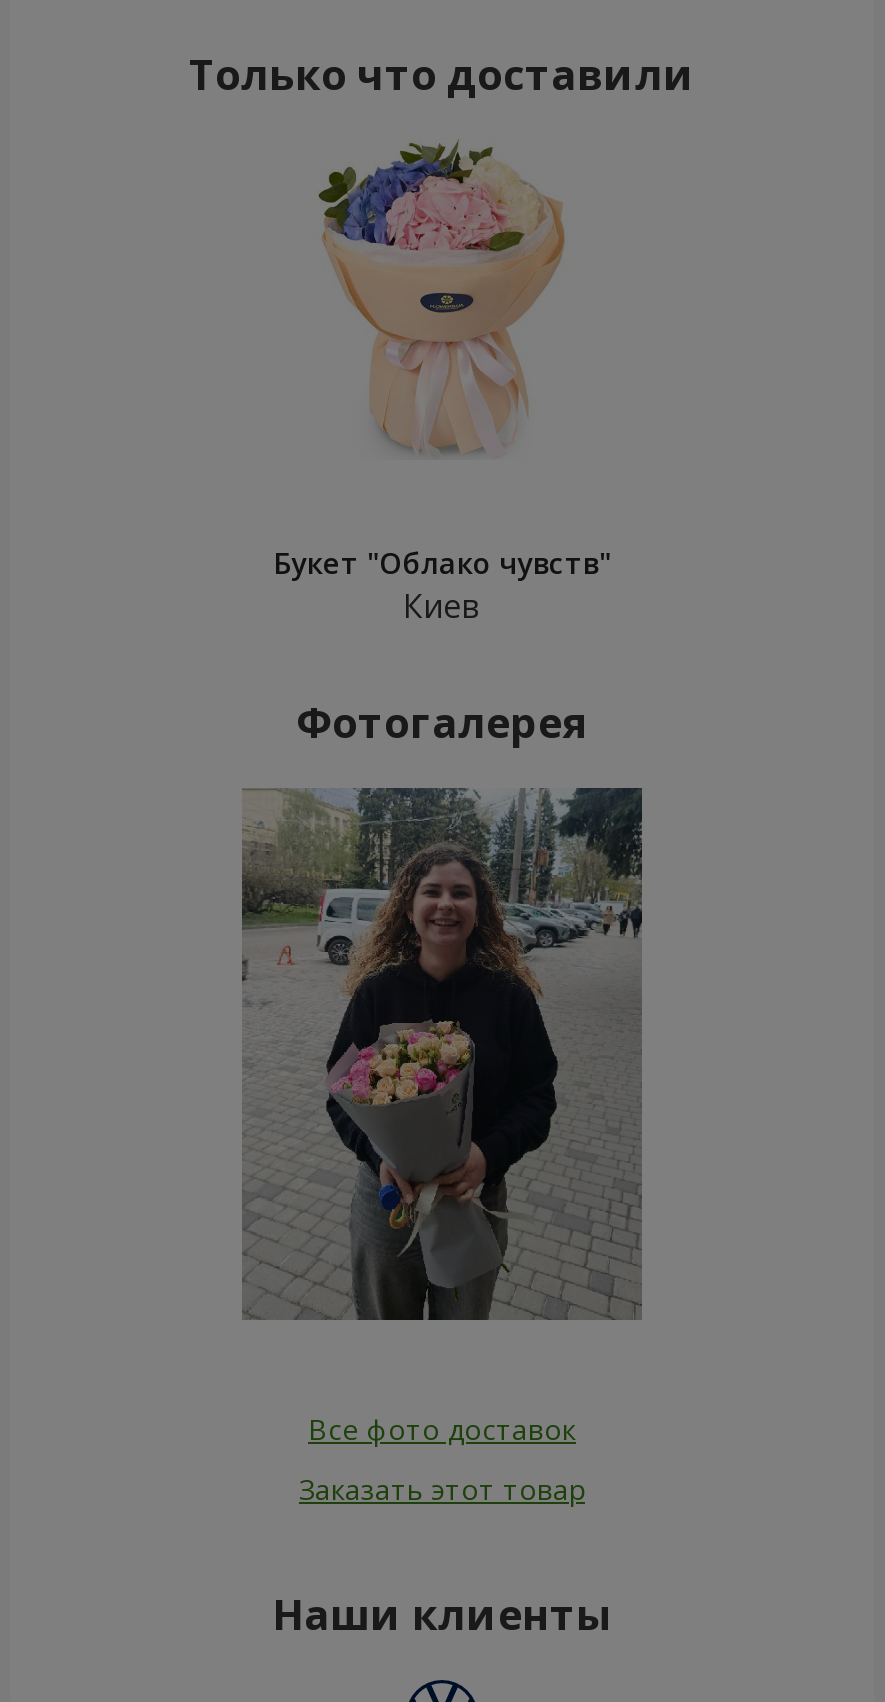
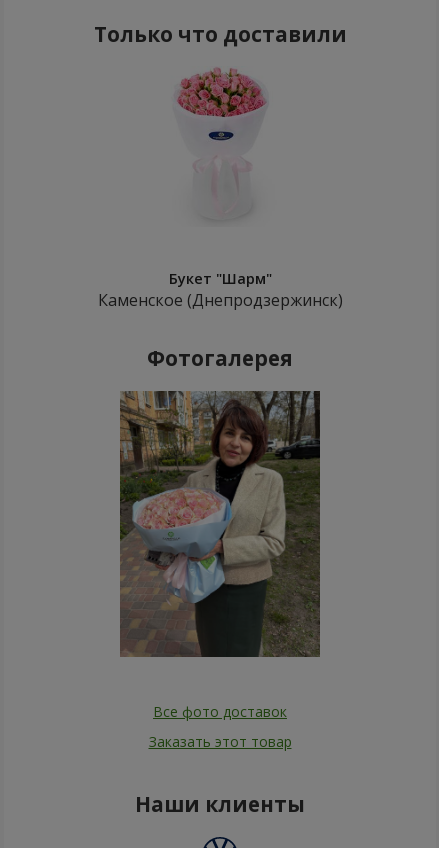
- [image]
+ [image]

- Букет "Облако чувств"
- Киев
+ Букет "Шарм"
+ Каменское (Днепродзержинск)

- [image]
+ [image]
